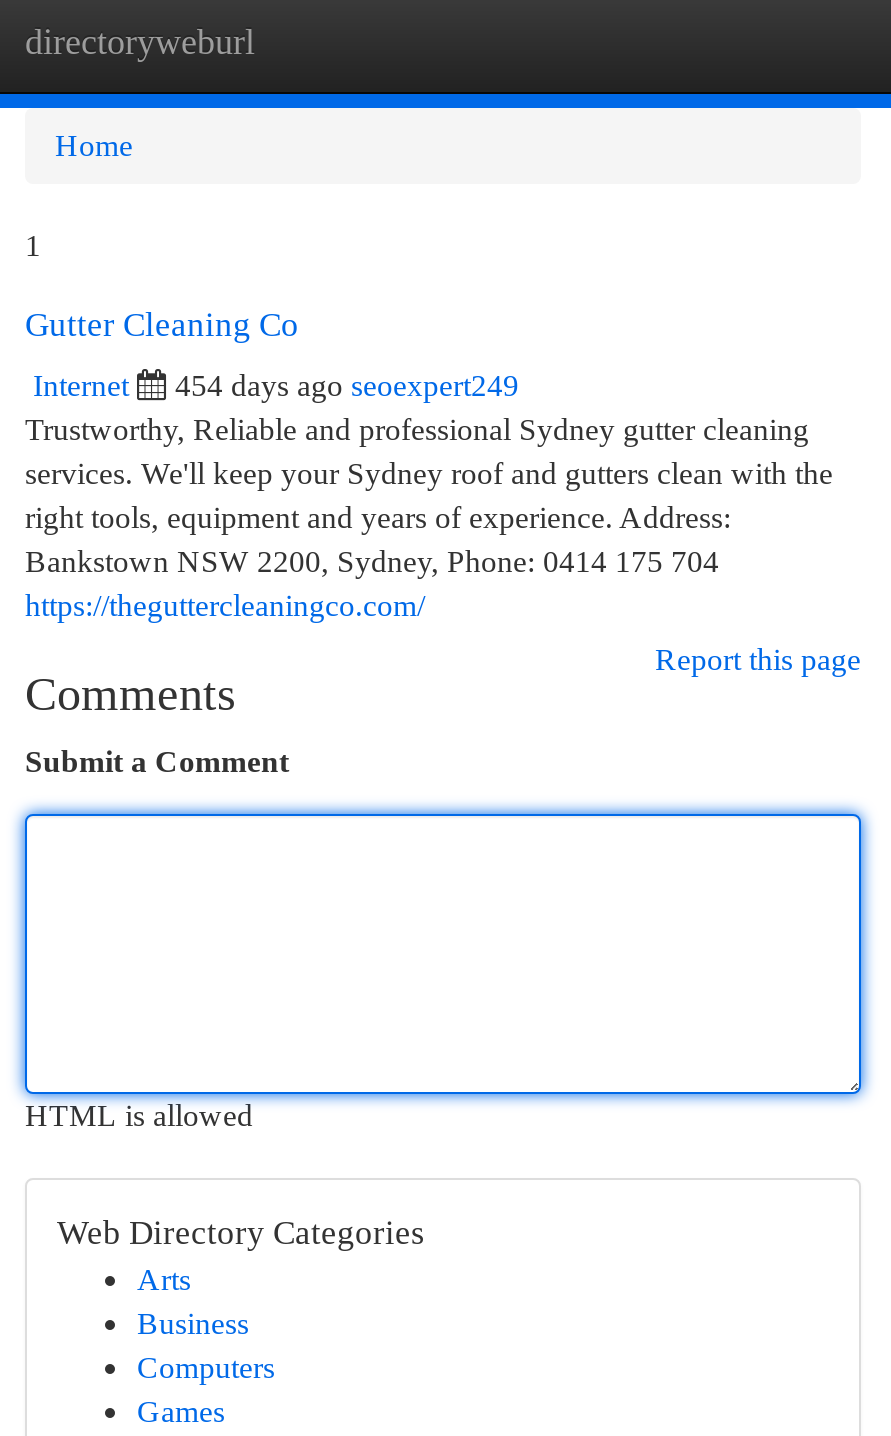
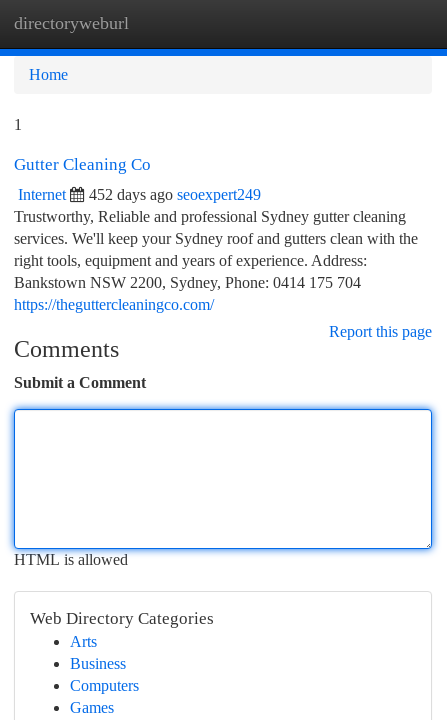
- 454 days ago seoexpert249
+ 452 days ago seoexpert249
